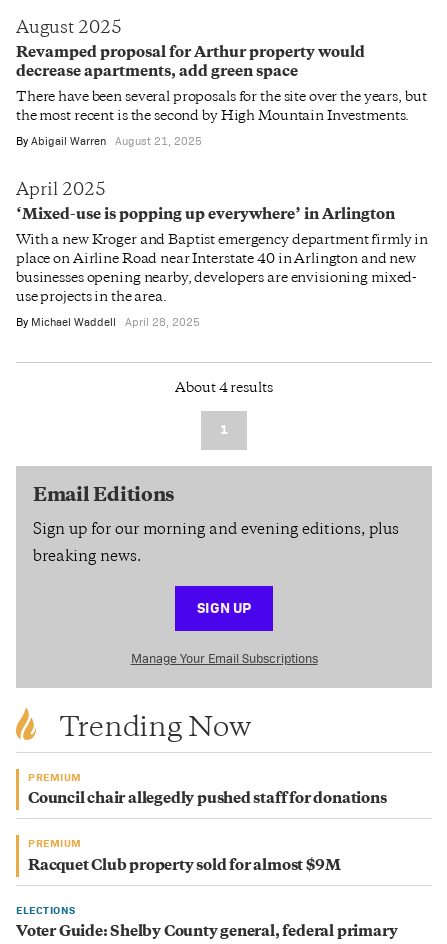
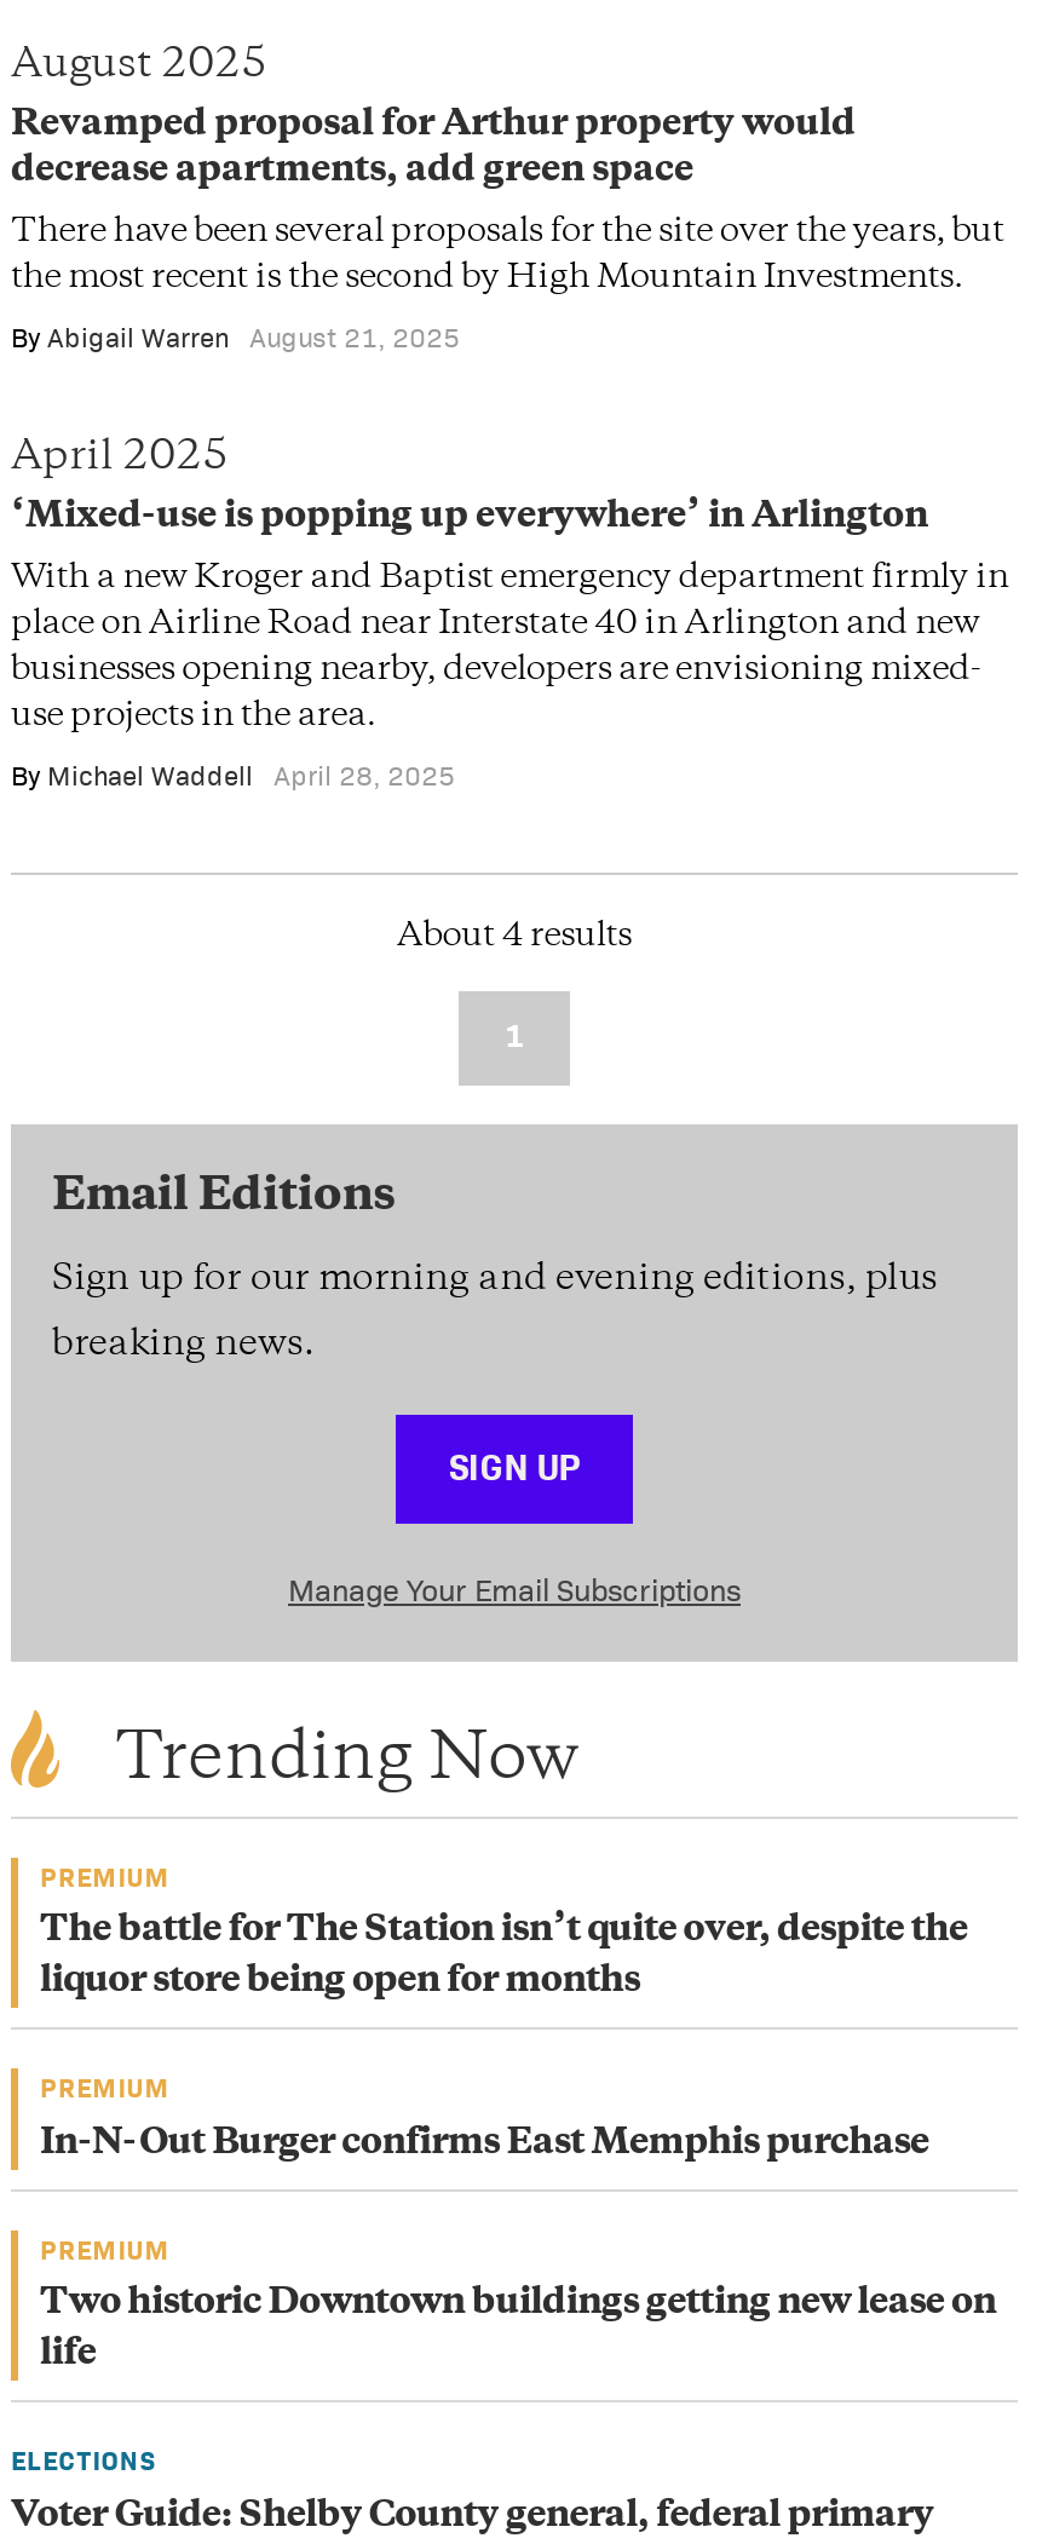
- Council chair allegedly pushed staff for donations
+ The battle for The Station isn’t quite over, despite the
+ liquor store being open for months

- Racquet Club property sold for almost $9M
+ In-N-Out Burger confirms East Memphis purchase
+ PREMIUM
+ Two historic Downtown buildings getting new lease on
+ life
